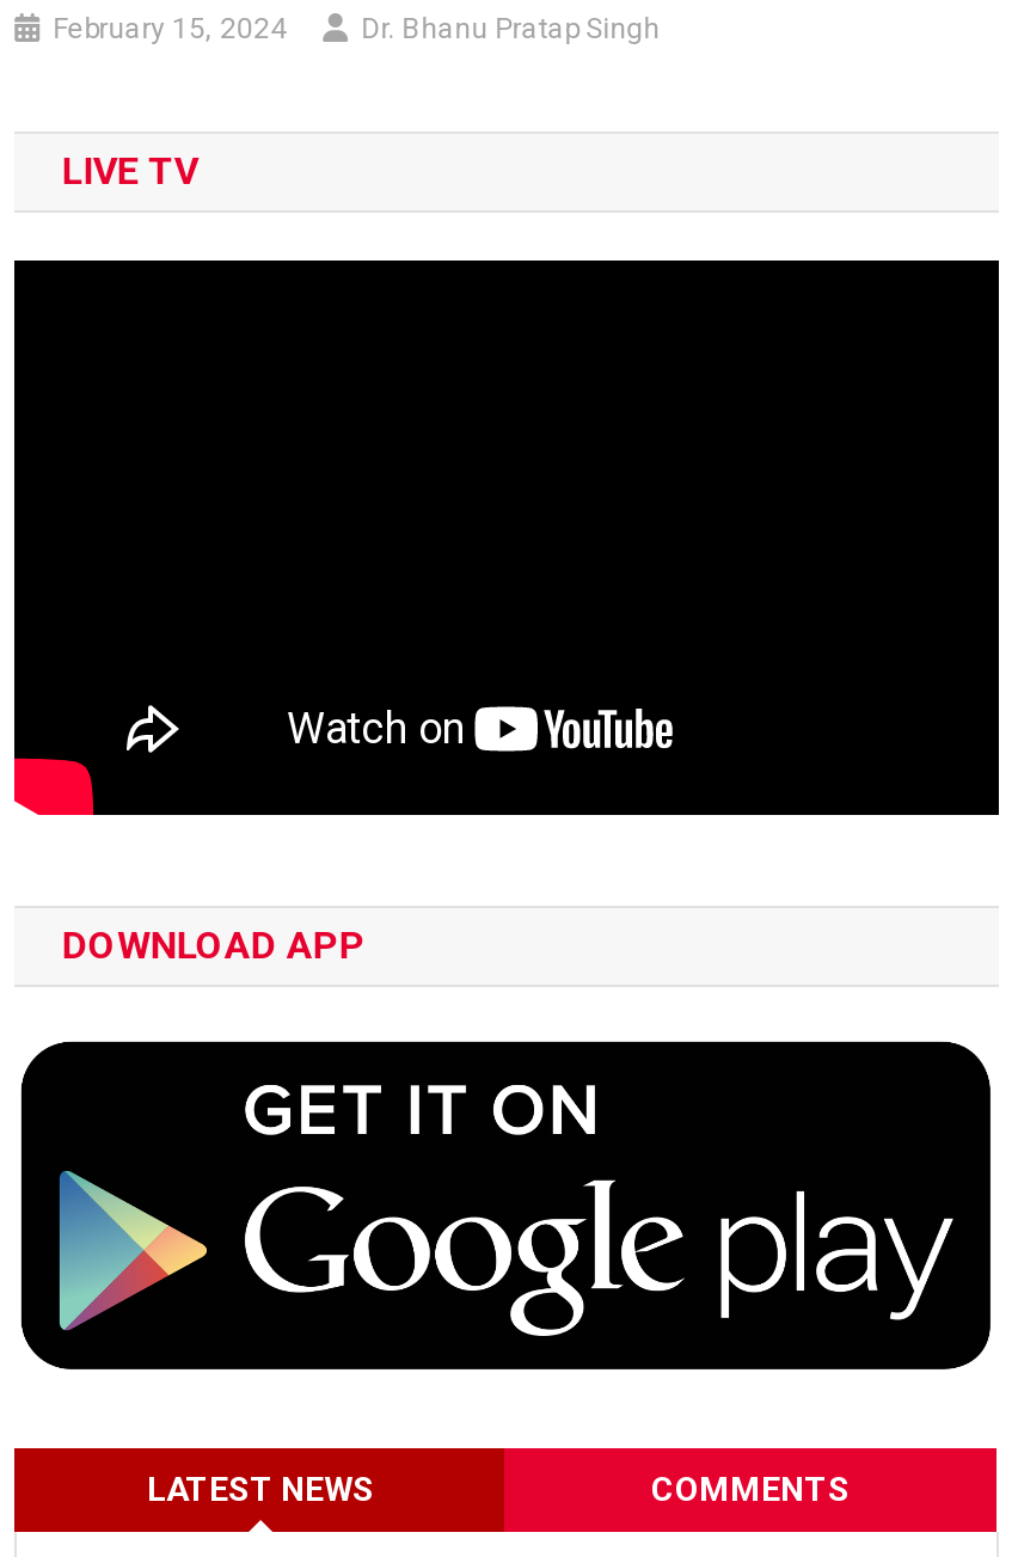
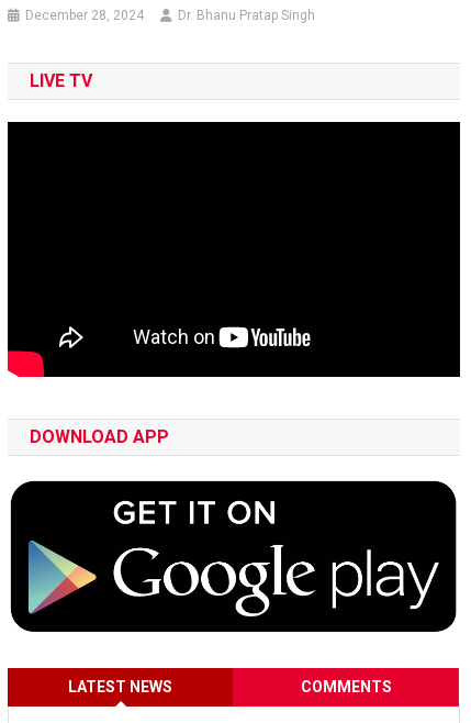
- February 15, 2024
+ December 28, 2024
